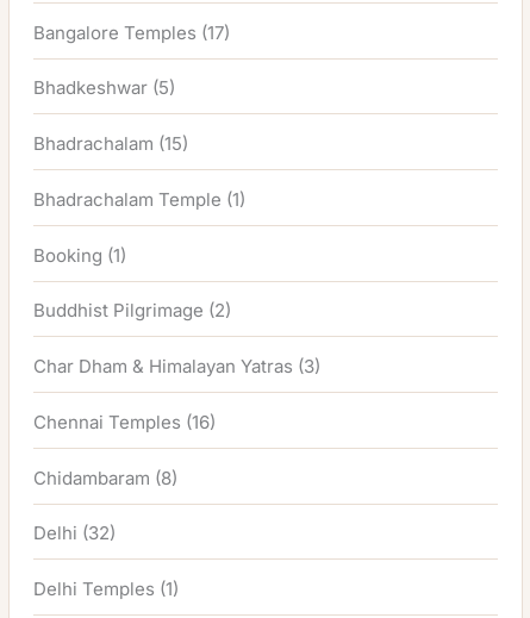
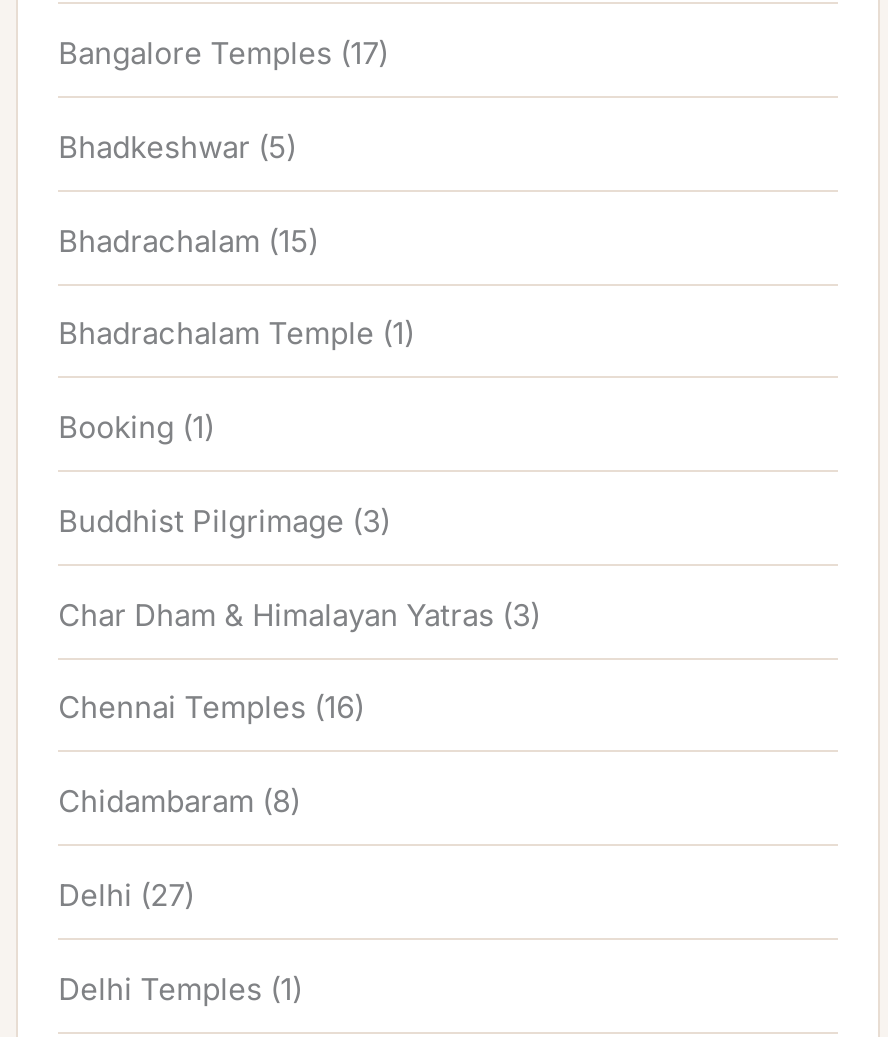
- Buddhist Pilgrimage (2)
+ Buddhist Pilgrimage (3)

- Delhi (32)
+ Delhi (27)
